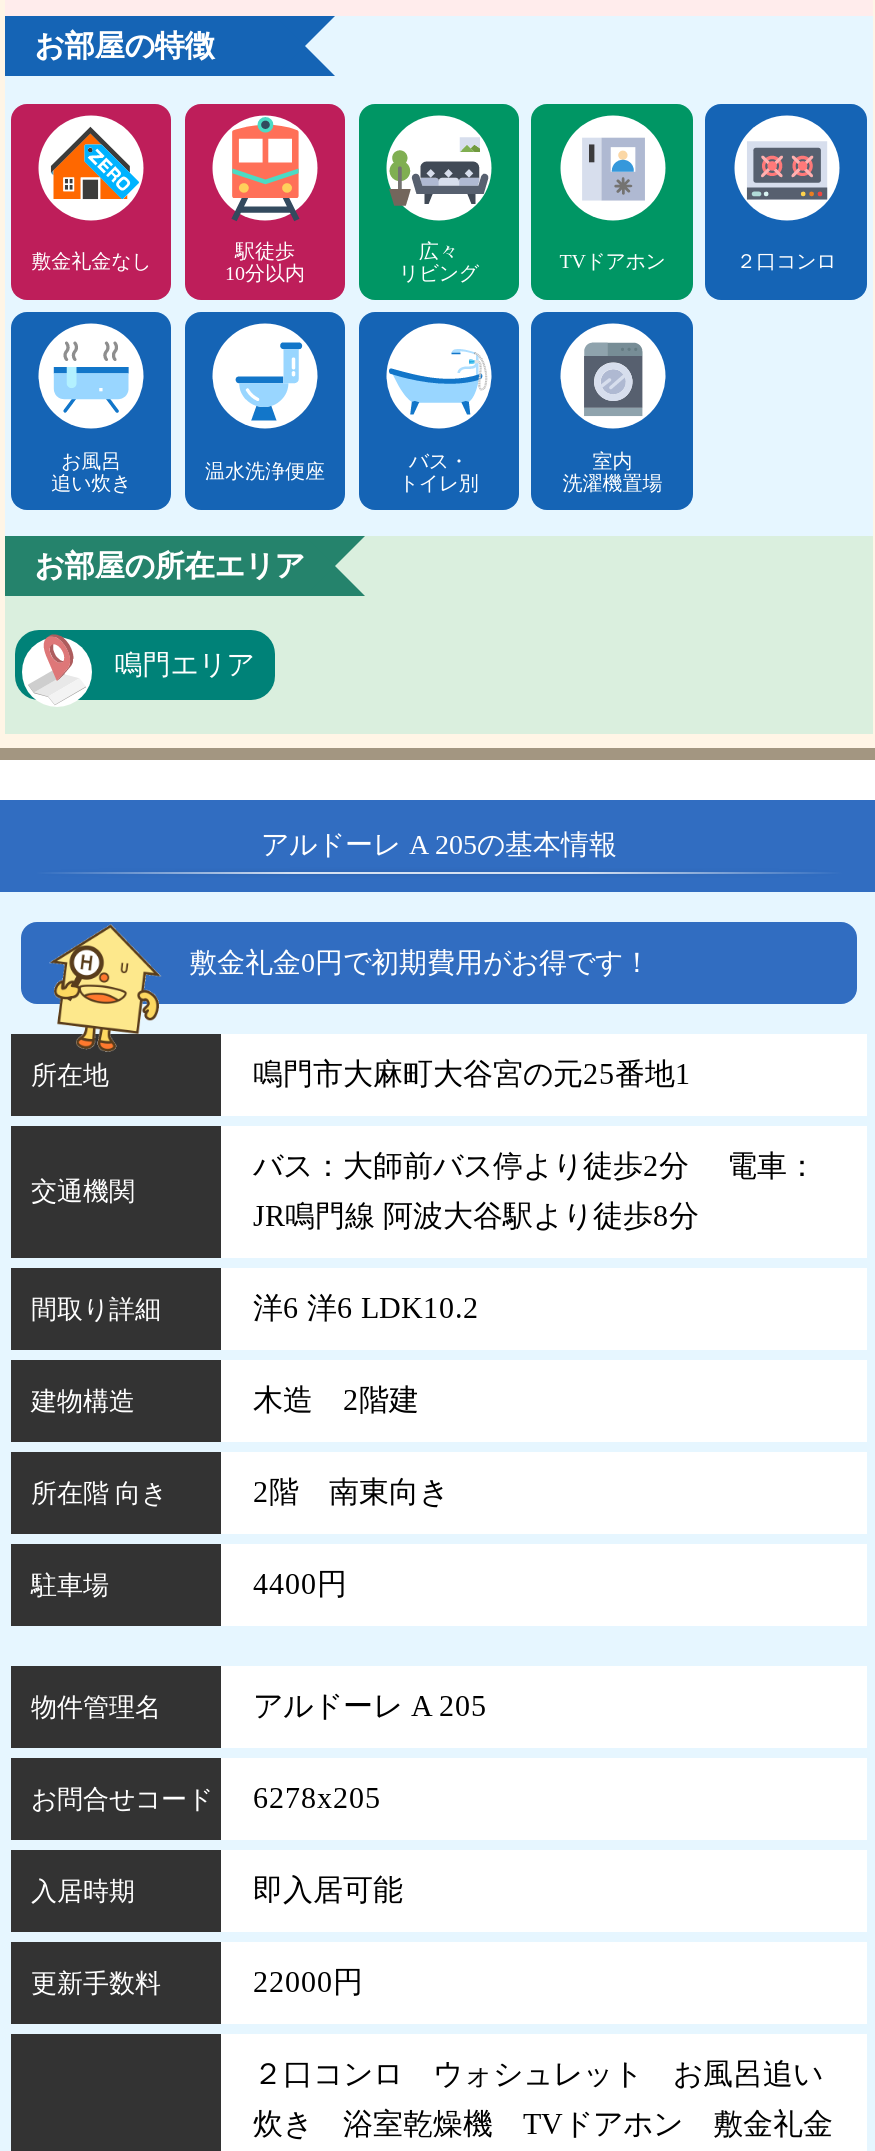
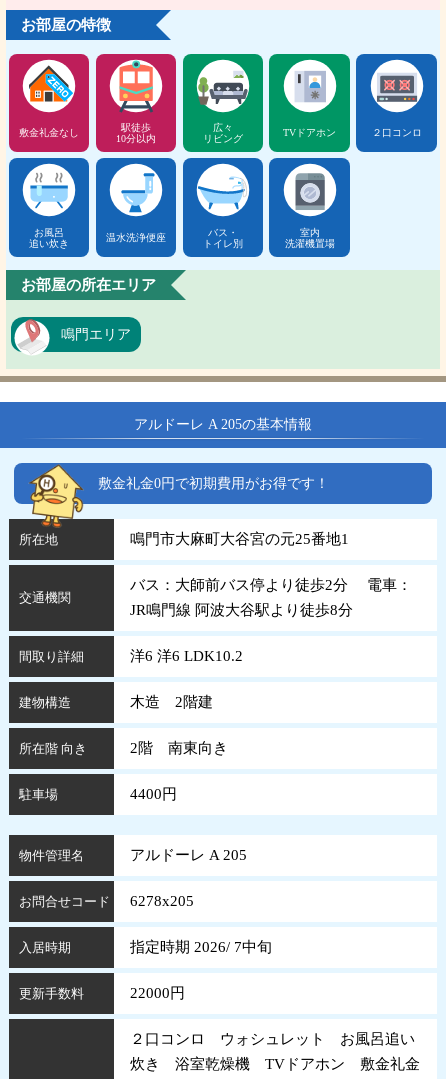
- 即入居可能
+ 指定時期 2026/ 7中旬
